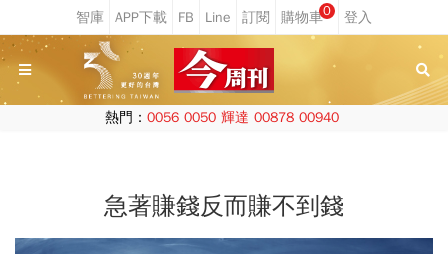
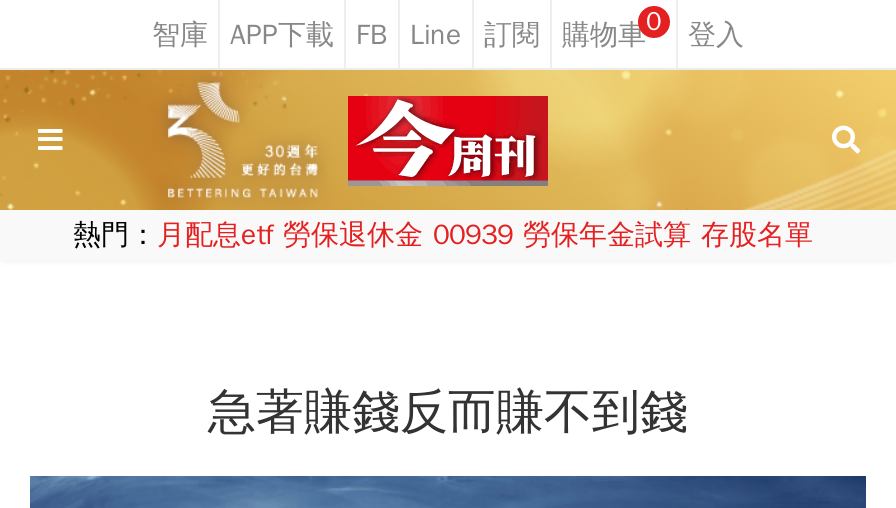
- 熱門：0056 0050 輝達 00878 00940
+ 熱門：月配息etf 勞保退休金 00939 勞保年金試算 存股名單
